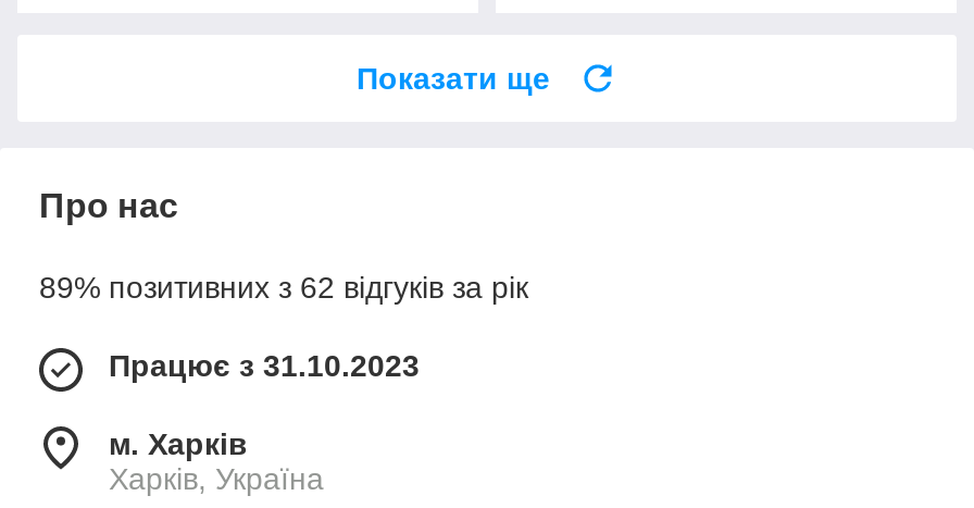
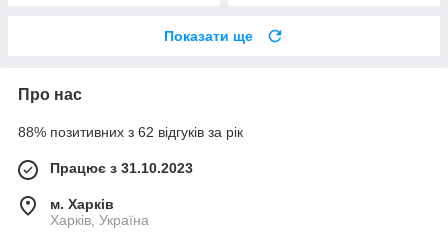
- 89% позитивних з 62 відгуків за рік
+ 88% позитивних з 62 відгуків за рік
